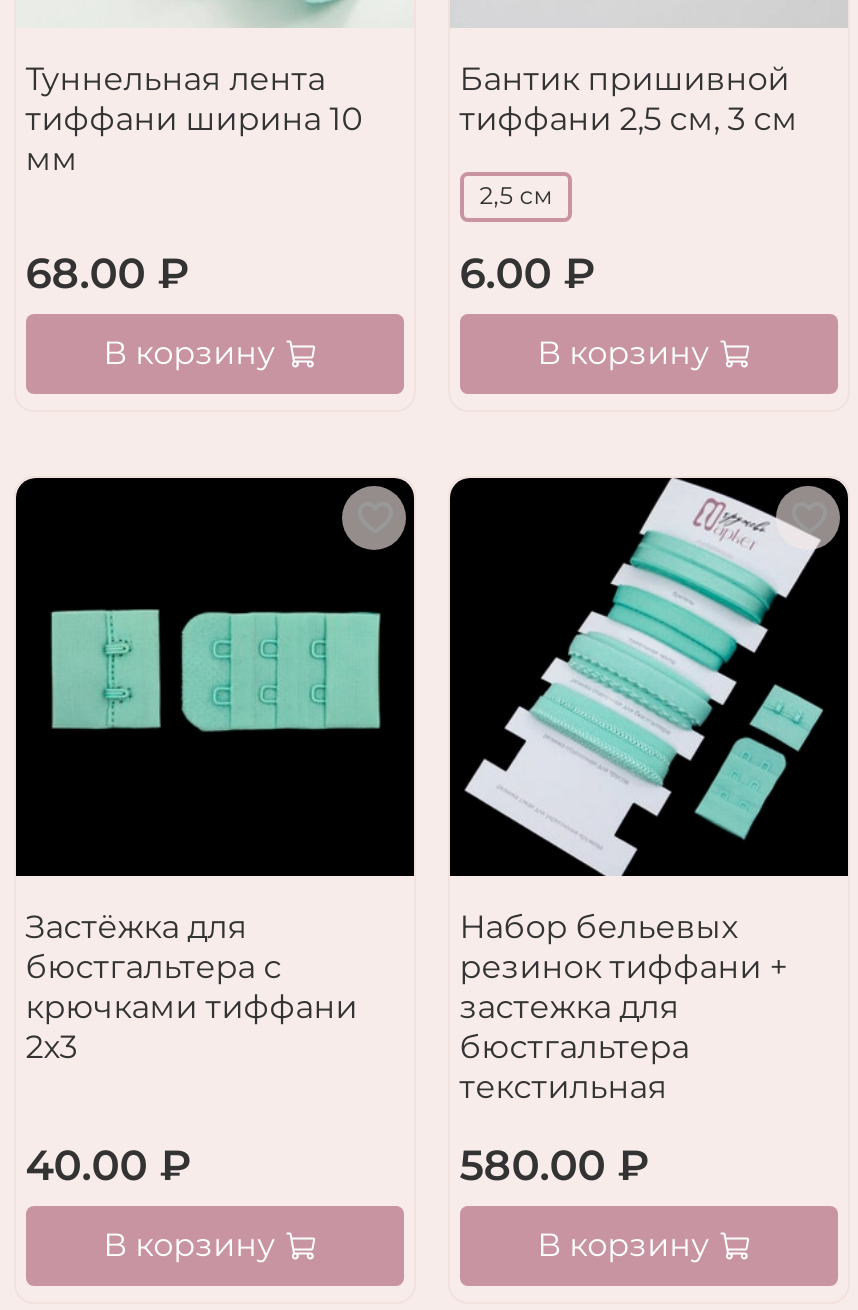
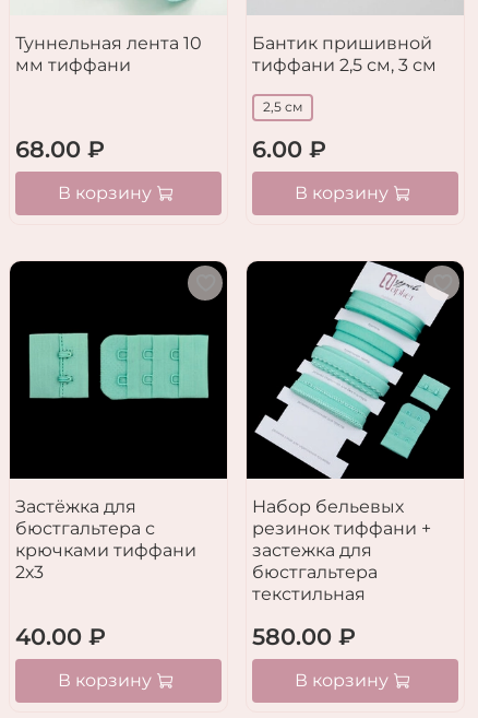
- Туннельная лента
- тиффани ширина 10
- мм
+ Туннельная лента 10
+ мм тиффани
